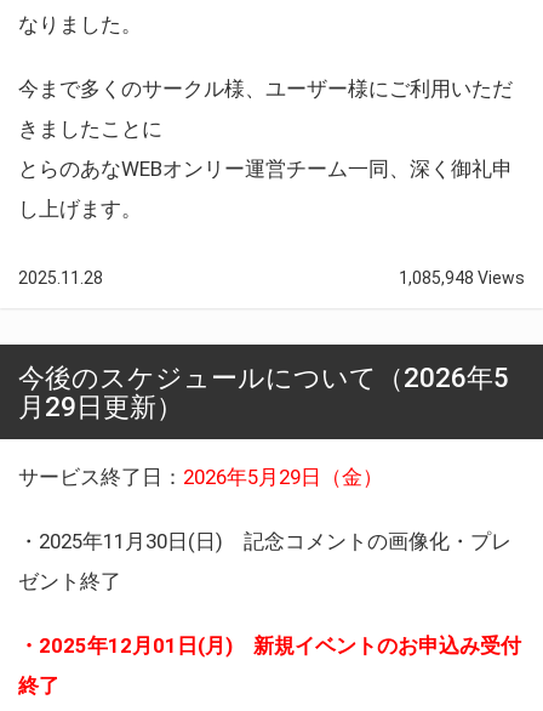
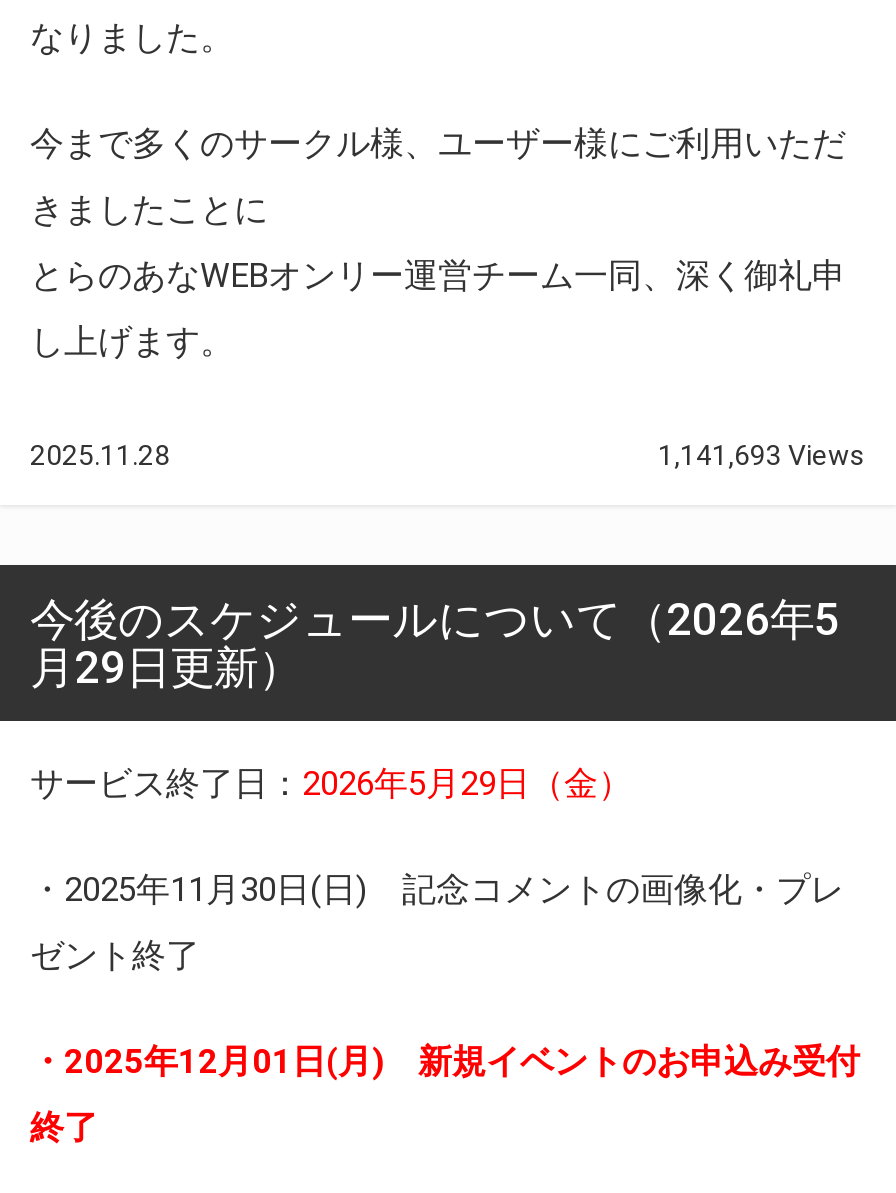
- 1,085,948 Views
+ 1,141,693 Views
